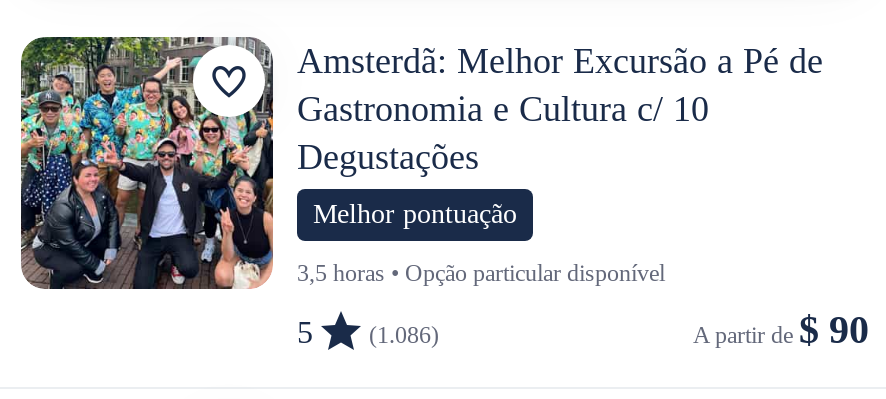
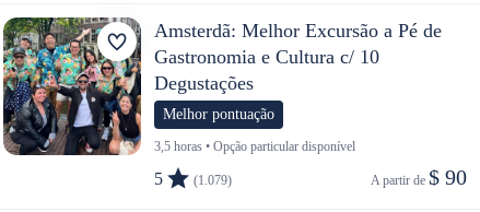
- 5 (1.086)
+ 5 (1.079)
